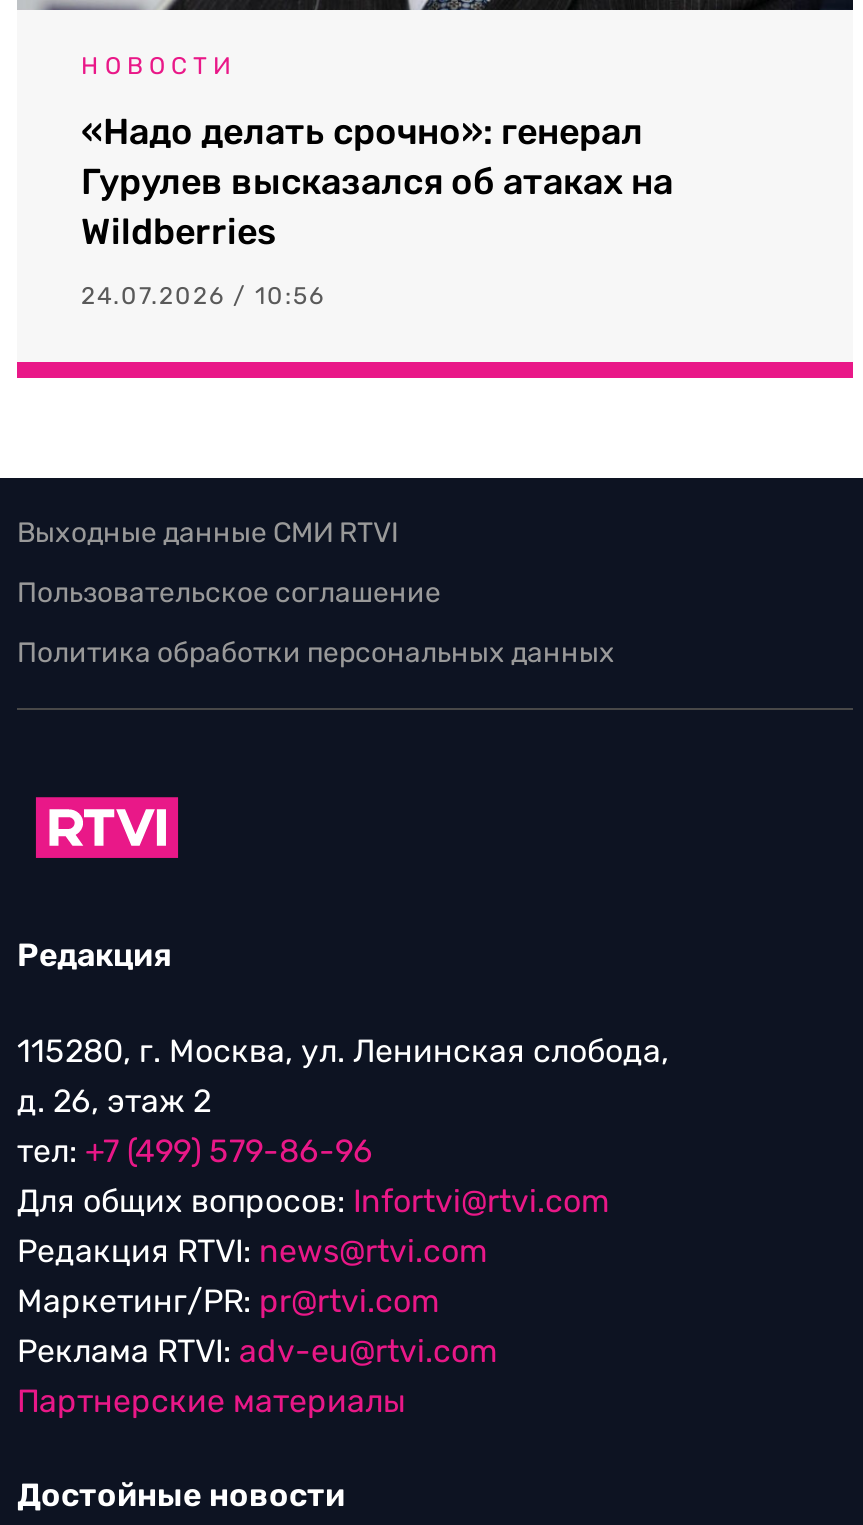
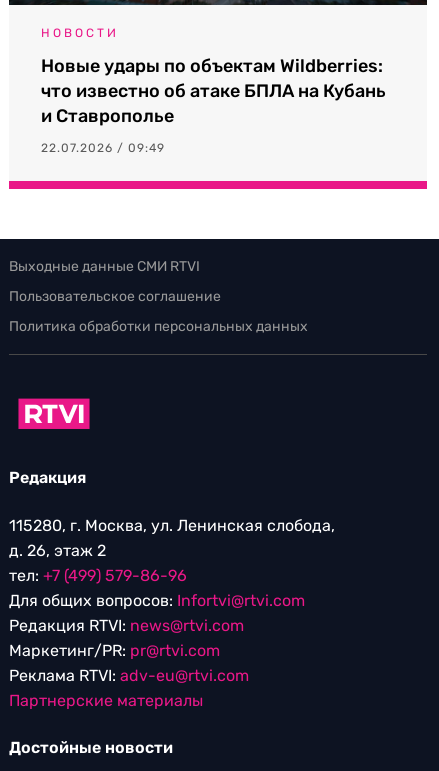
- «Надо делать срочно»: генерал
- Гурулев высказался об атаках на
- Wildberries
+ Новые удары по объектам Wildberries:
+ что известно об атаке БПЛА на Кубань
+ и Ставрополье

- 24.07.2026 / 10:56
+ 22.07.2026 / 09:49
